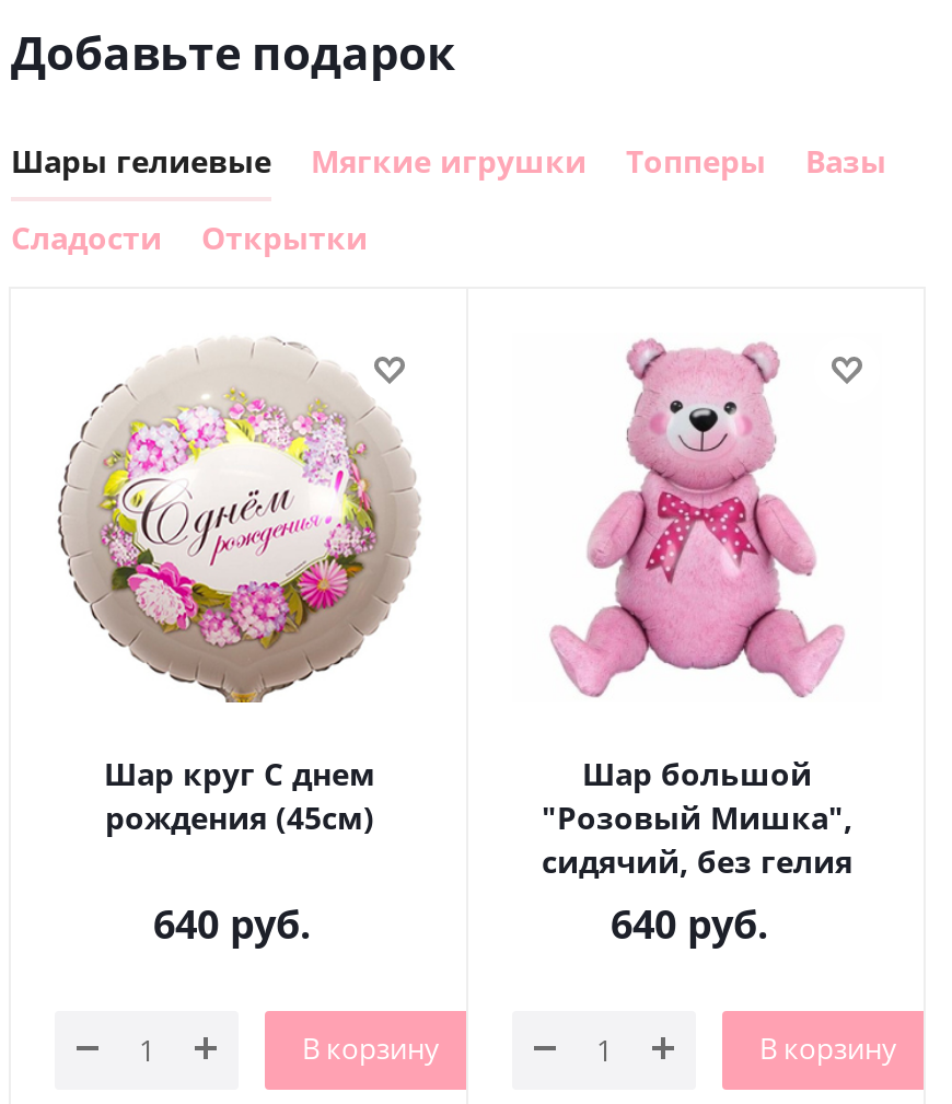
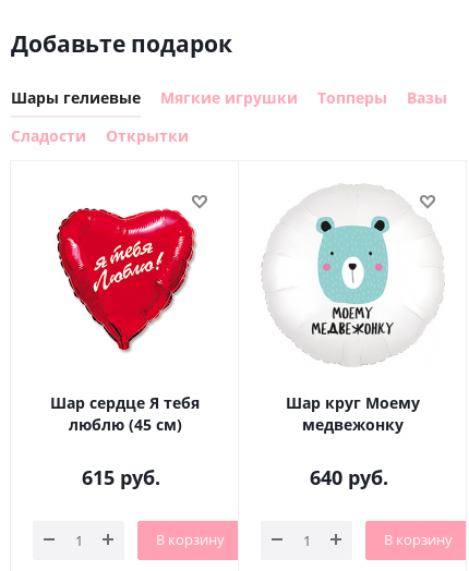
- [image]
- Шар круг С днем
- рождения (45см)
+ [image]
+ Шар сердце Я тебя
+ люблю (45 см)

- [image]
- Шар большой
- "Розовый Мишка",
- сидячий, без гелия
+ [image]
+ Шар круг Моему
+ медвежонку

- 640 руб.
+ 615 руб.
